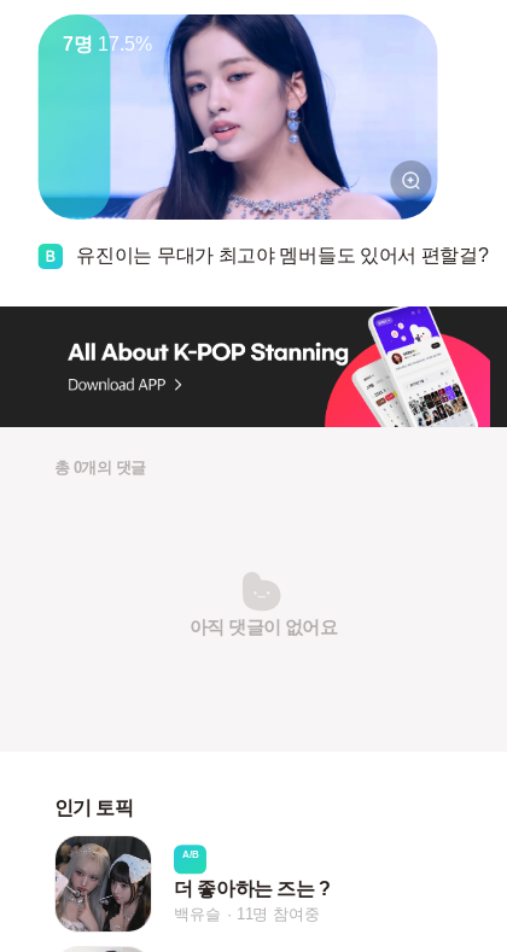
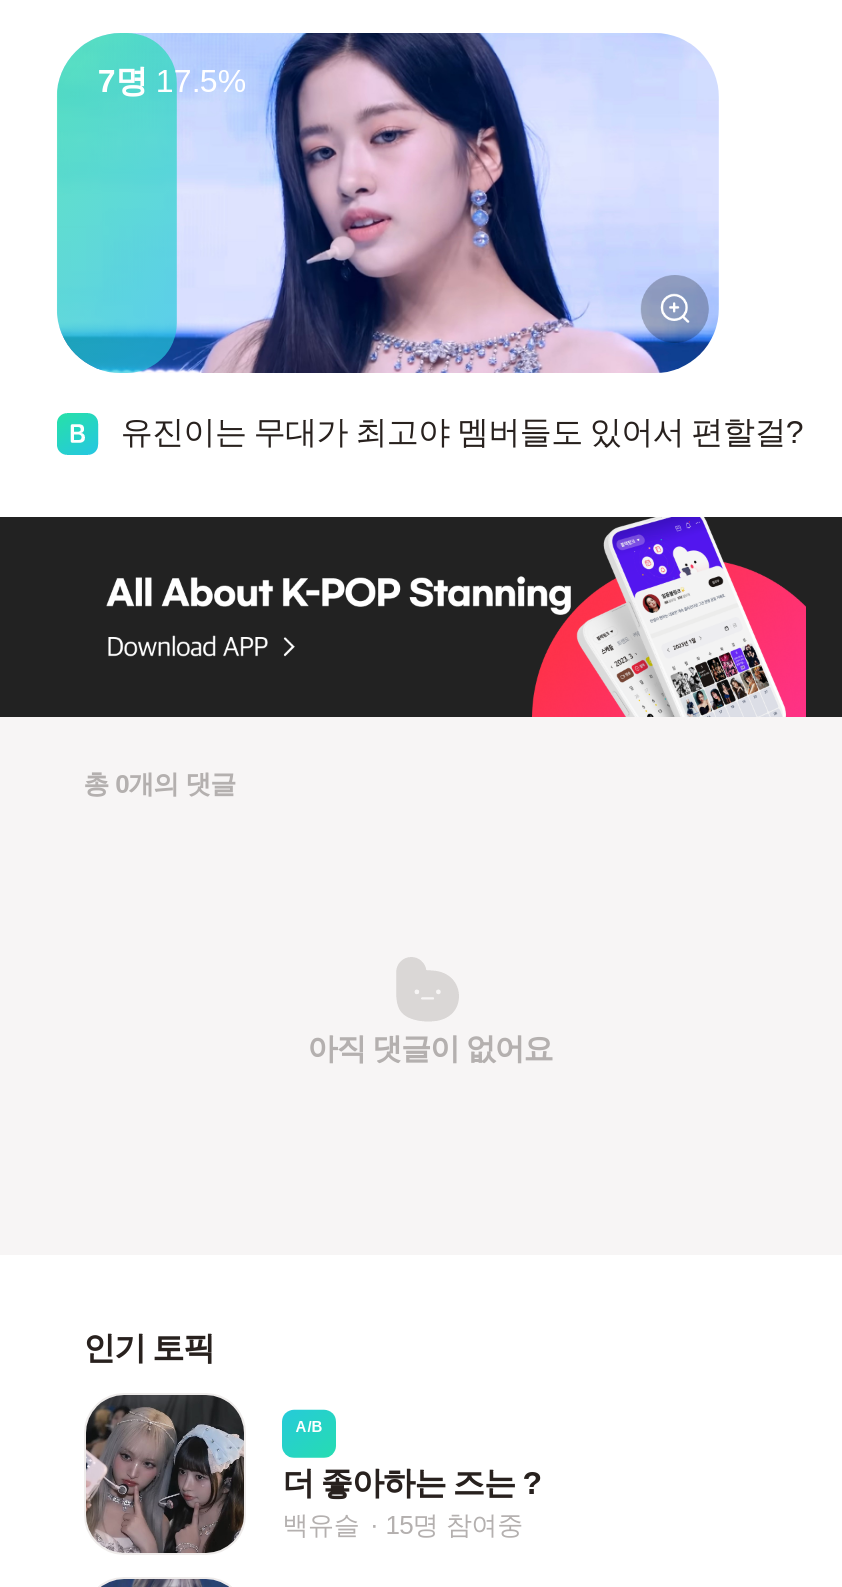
- 백유슬 11명 참여중
+ 백유슬 15명 참여중
